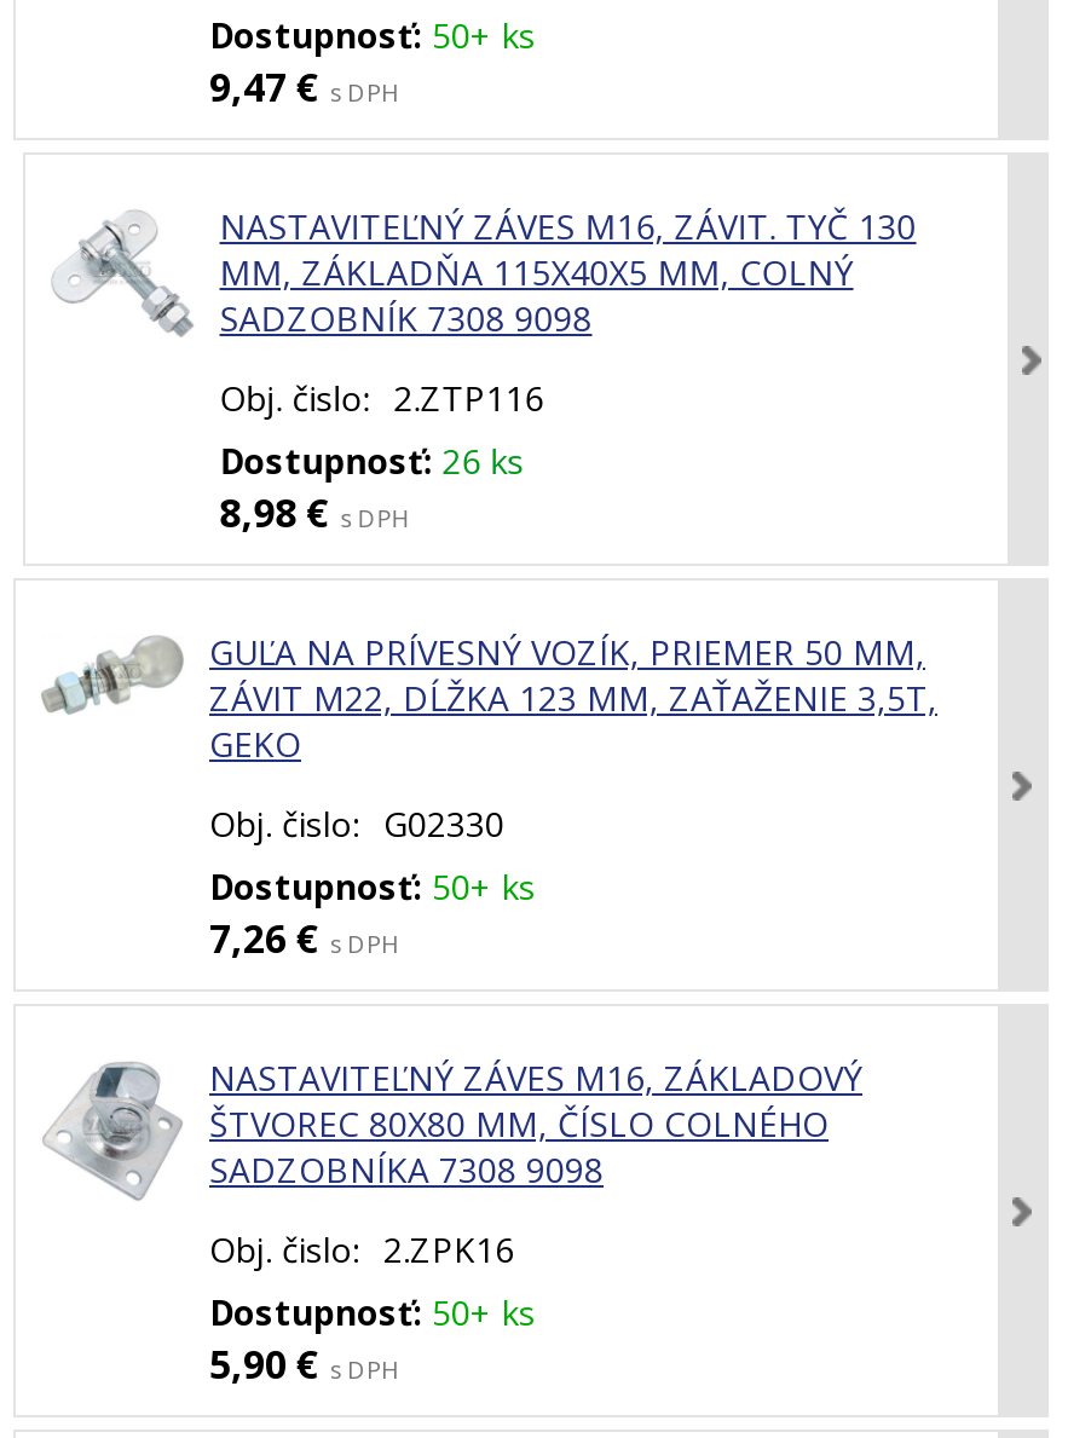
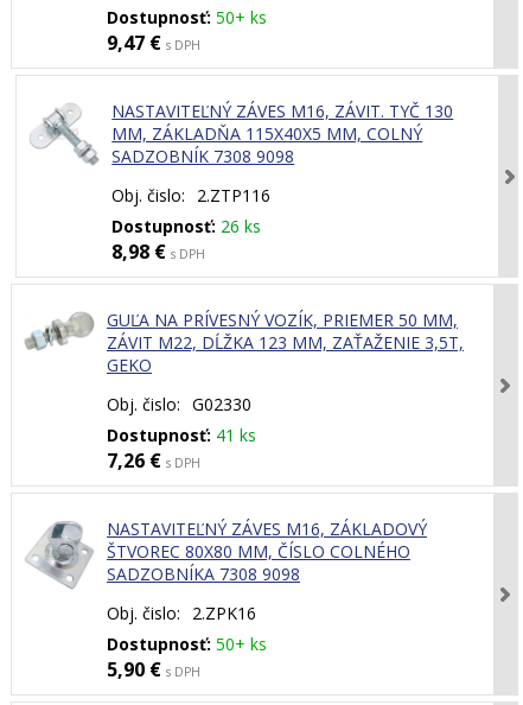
- Dostupnosť: 50+ ks
+ Dostupnosť: 41 ks
